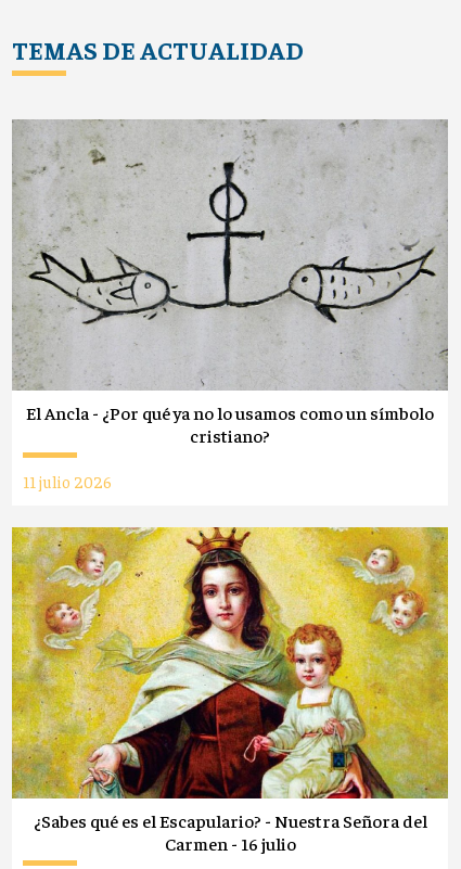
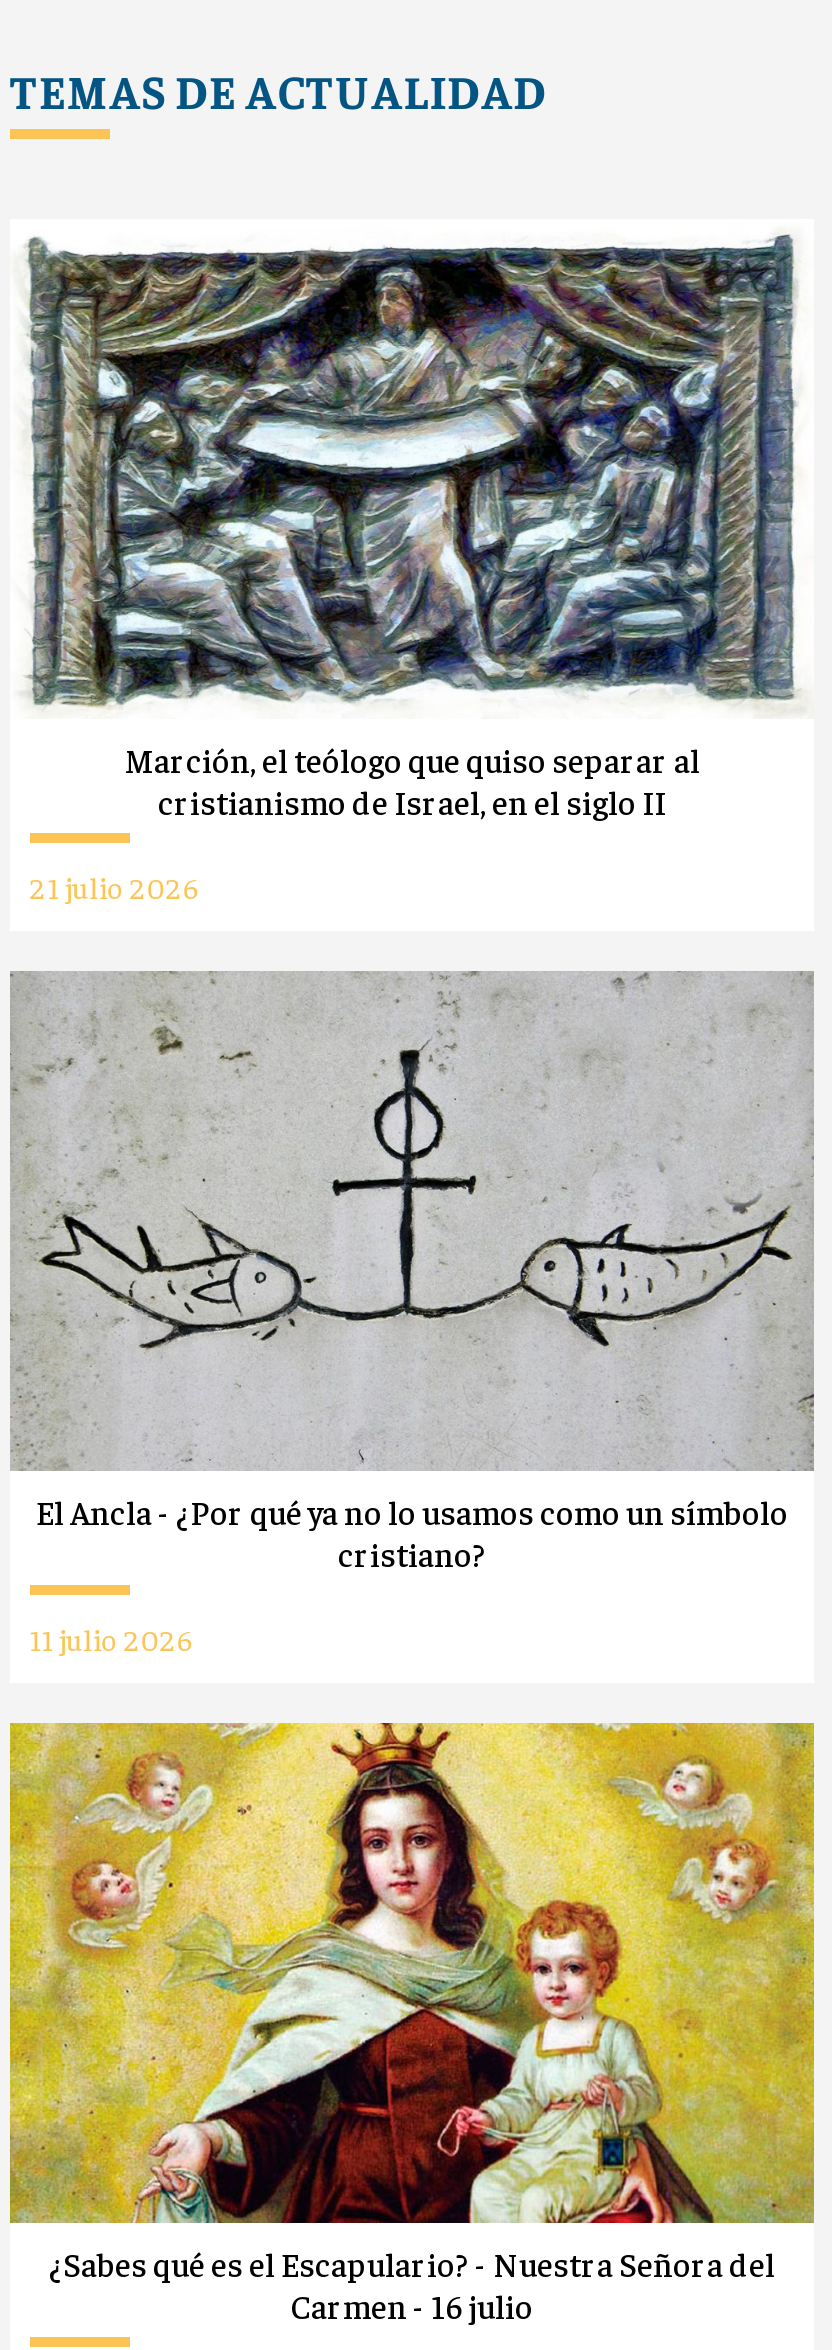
+ [image]
+ Marción, el teólogo que quiso separar al
+ cristianismo de Israel, en el siglo II
+ 21 julio 2026
